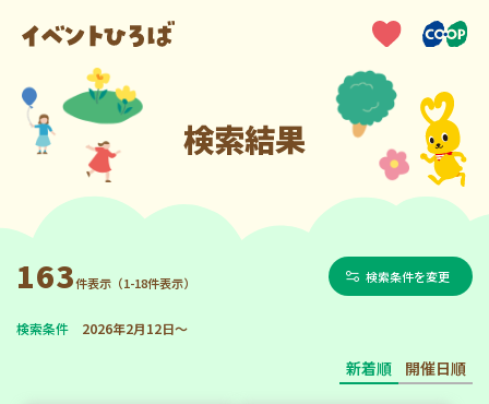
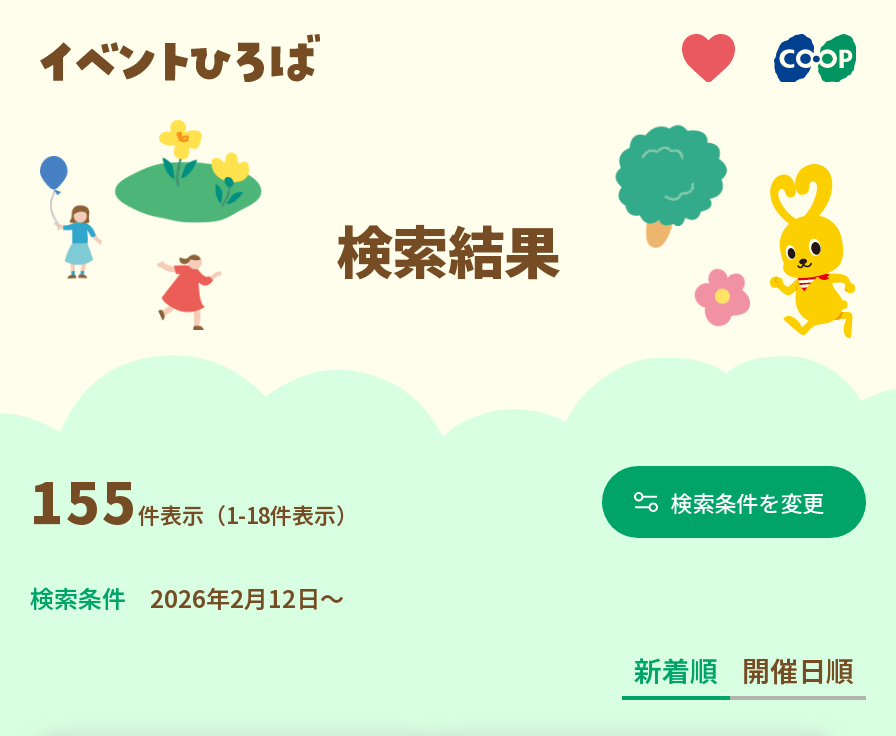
- 163件表示（1-18件表示）
+ 155件表示（1-18件表示）
